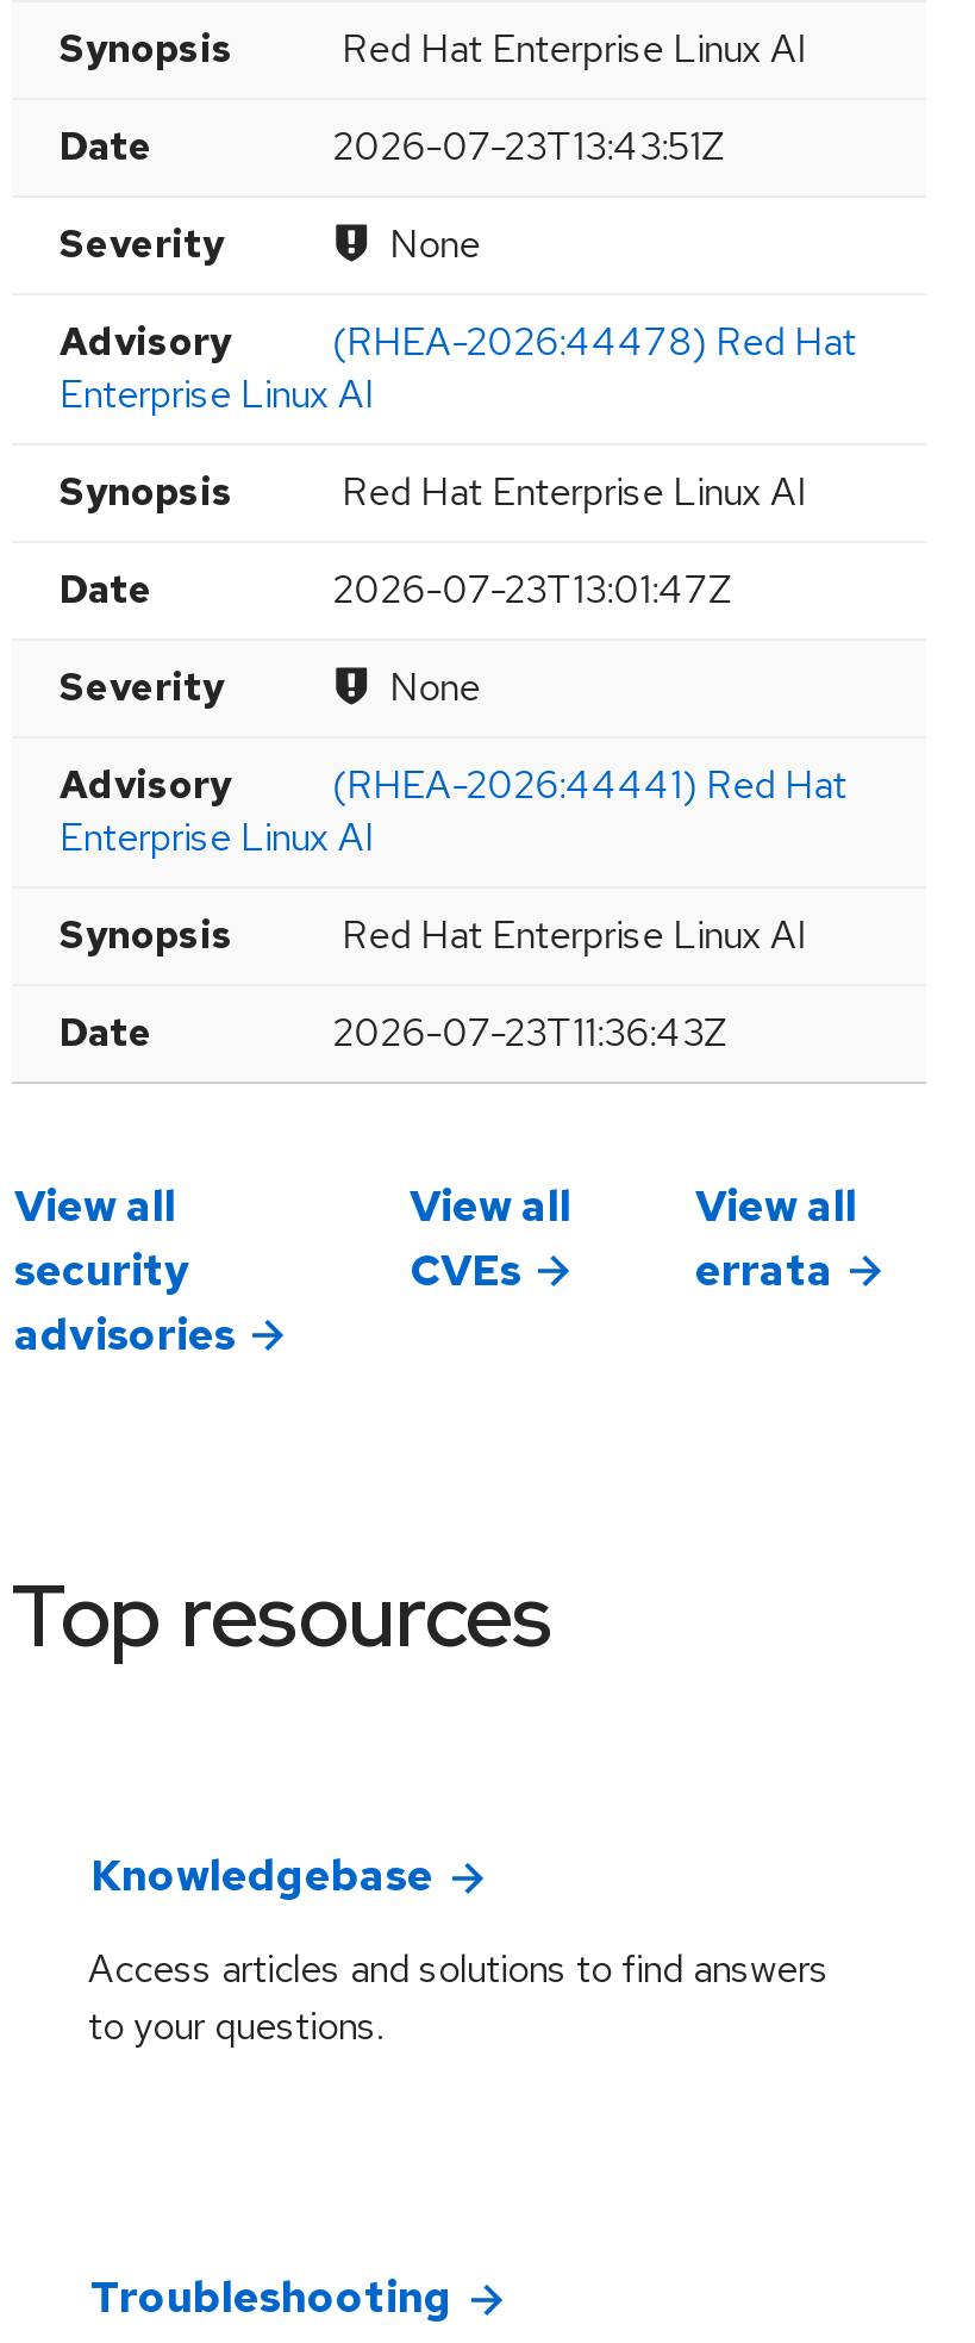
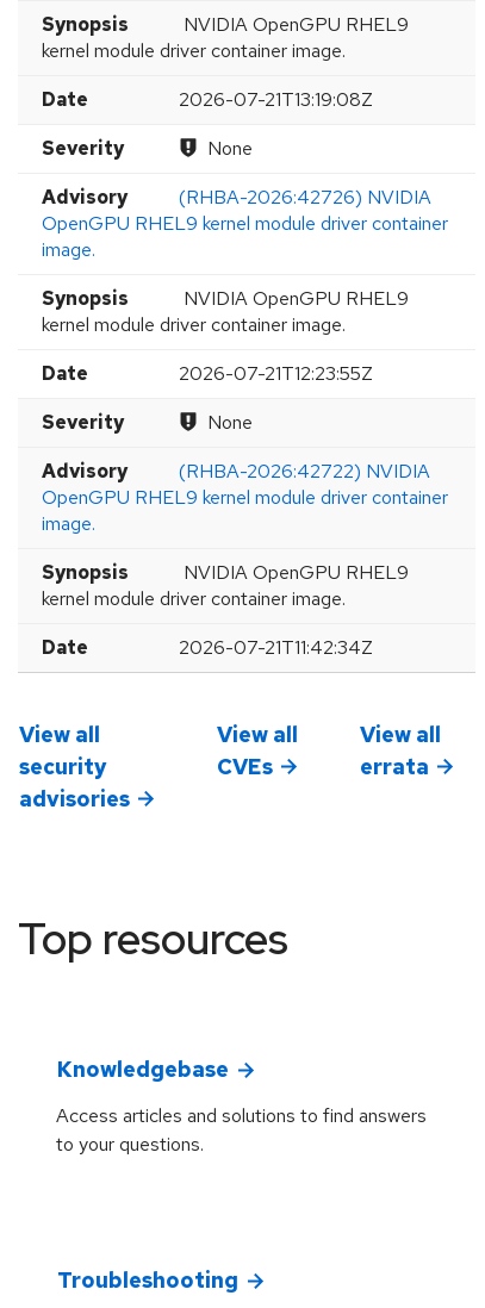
- Red Hat Enterprise Linux AI
+ NVIDIA OpenGPU RHEL9
+ kernel module driver container image.

- 2026-07-23T13:43:51Z
+ 2026-07-21T13:19:08Z

- (RHEA-2026:44478) Red Hat
- Enterprise Linux AI
+ (RHBA-2026:42726) NVIDIA
+ OpenGPU RHEL9 kernel module driver container
+ image.

- Red Hat Enterprise Linux AI
+ NVIDIA OpenGPU RHEL9
+ kernel module driver container image.

- 2026-07-23T13:01:47Z
+ 2026-07-21T12:23:55Z

- (RHEA-2026:44441) Red Hat
- Enterprise Linux AI
+ (RHBA-2026:42722) NVIDIA
+ OpenGPU RHEL9 kernel module driver container
+ image.

- Red Hat Enterprise Linux AI
+ NVIDIA OpenGPU RHEL9
+ kernel module driver container image.

- 2026-07-23T11:36:43Z
+ 2026-07-21T11:42:34Z
